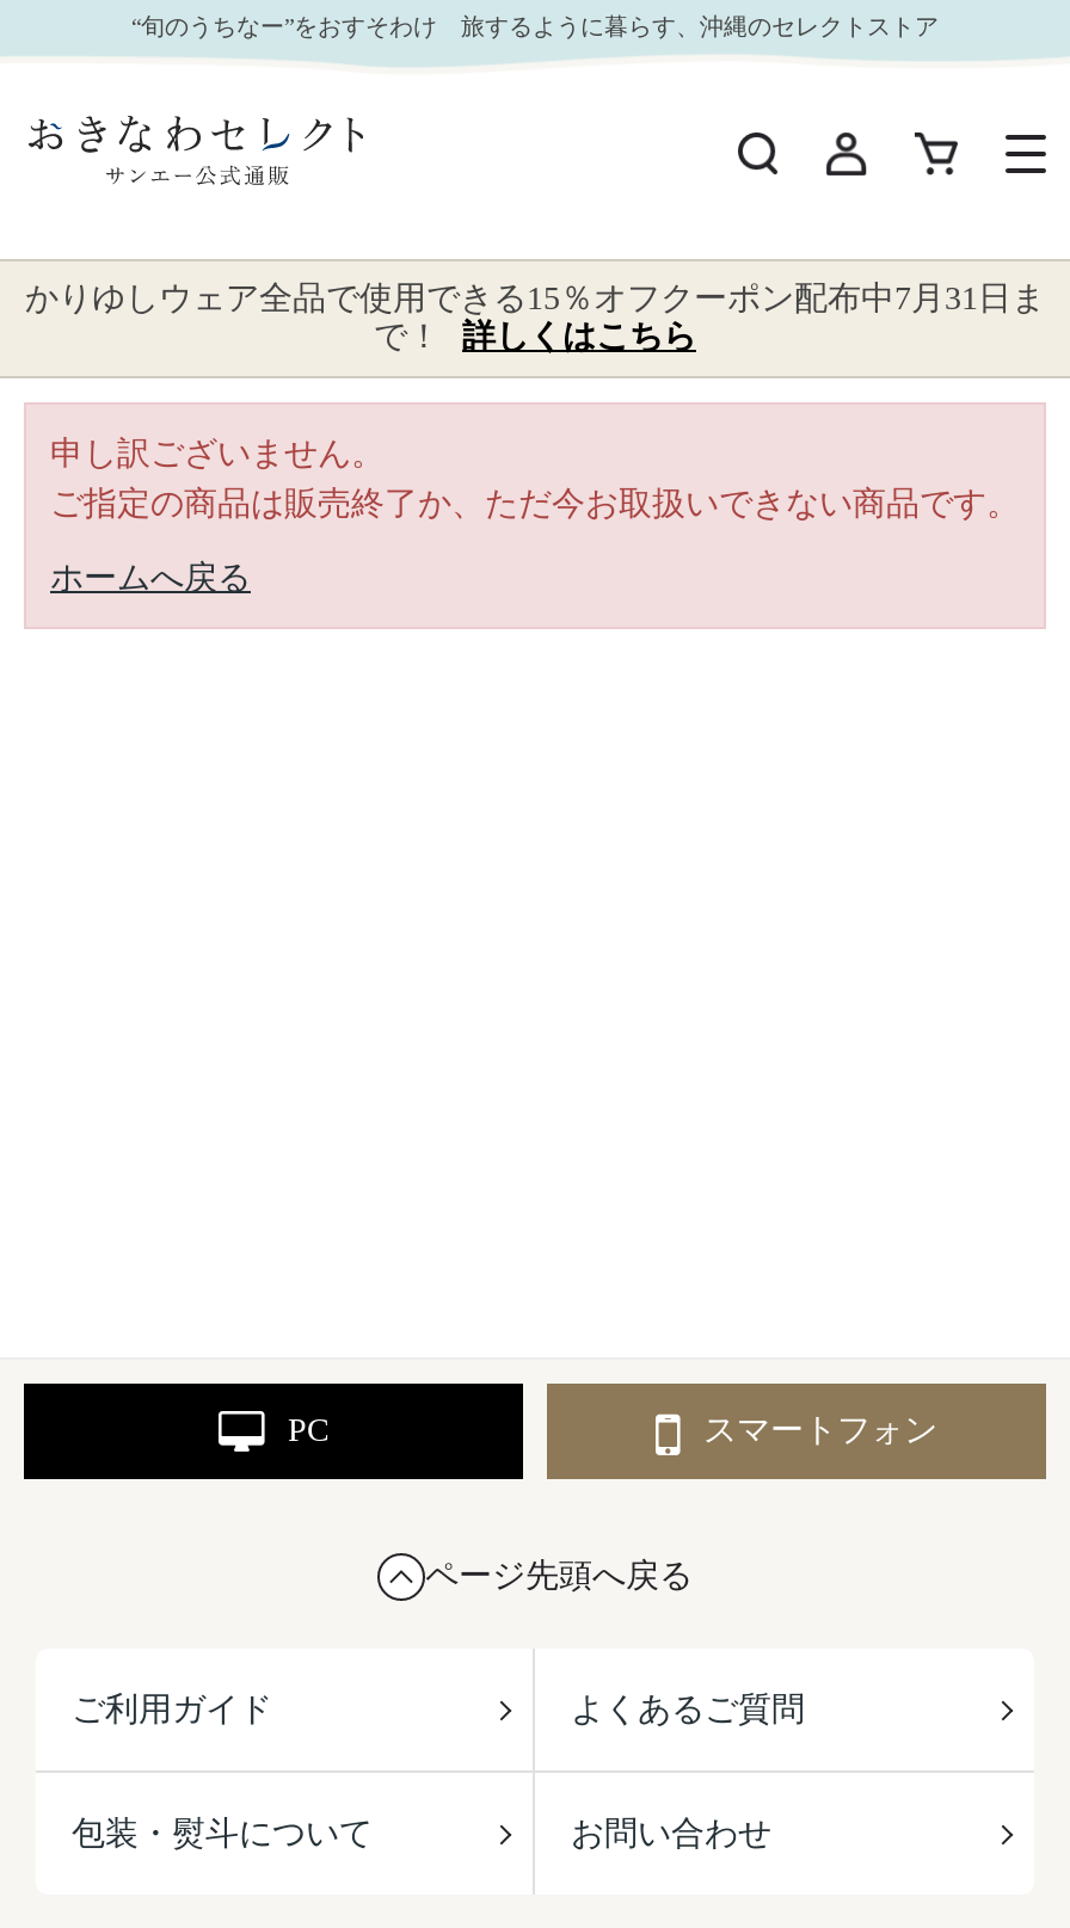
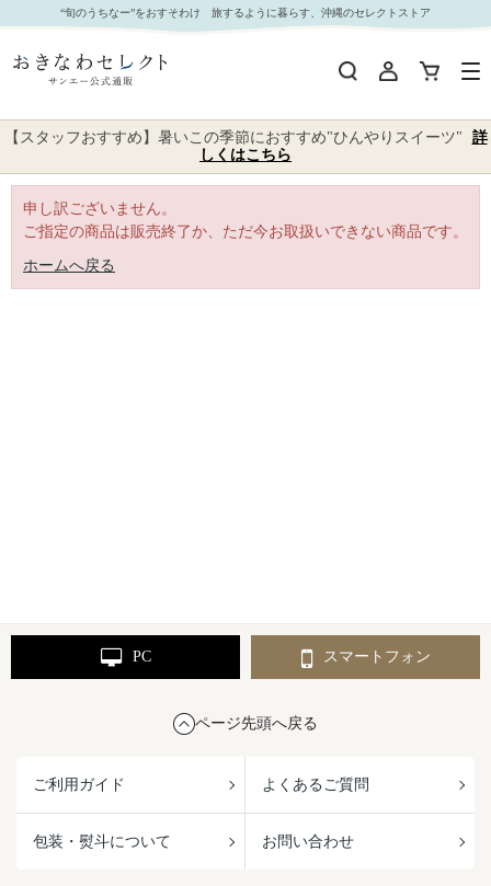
- かりゆしウェア全品で使用できる15％オフクーポン配布中7月31日ま
- で！ 詳しくはこちら
+ 【スタッフおすすめ】暑いこの季節におすすめ"ひんやりスイーツ" 詳
+ しくはこちら
